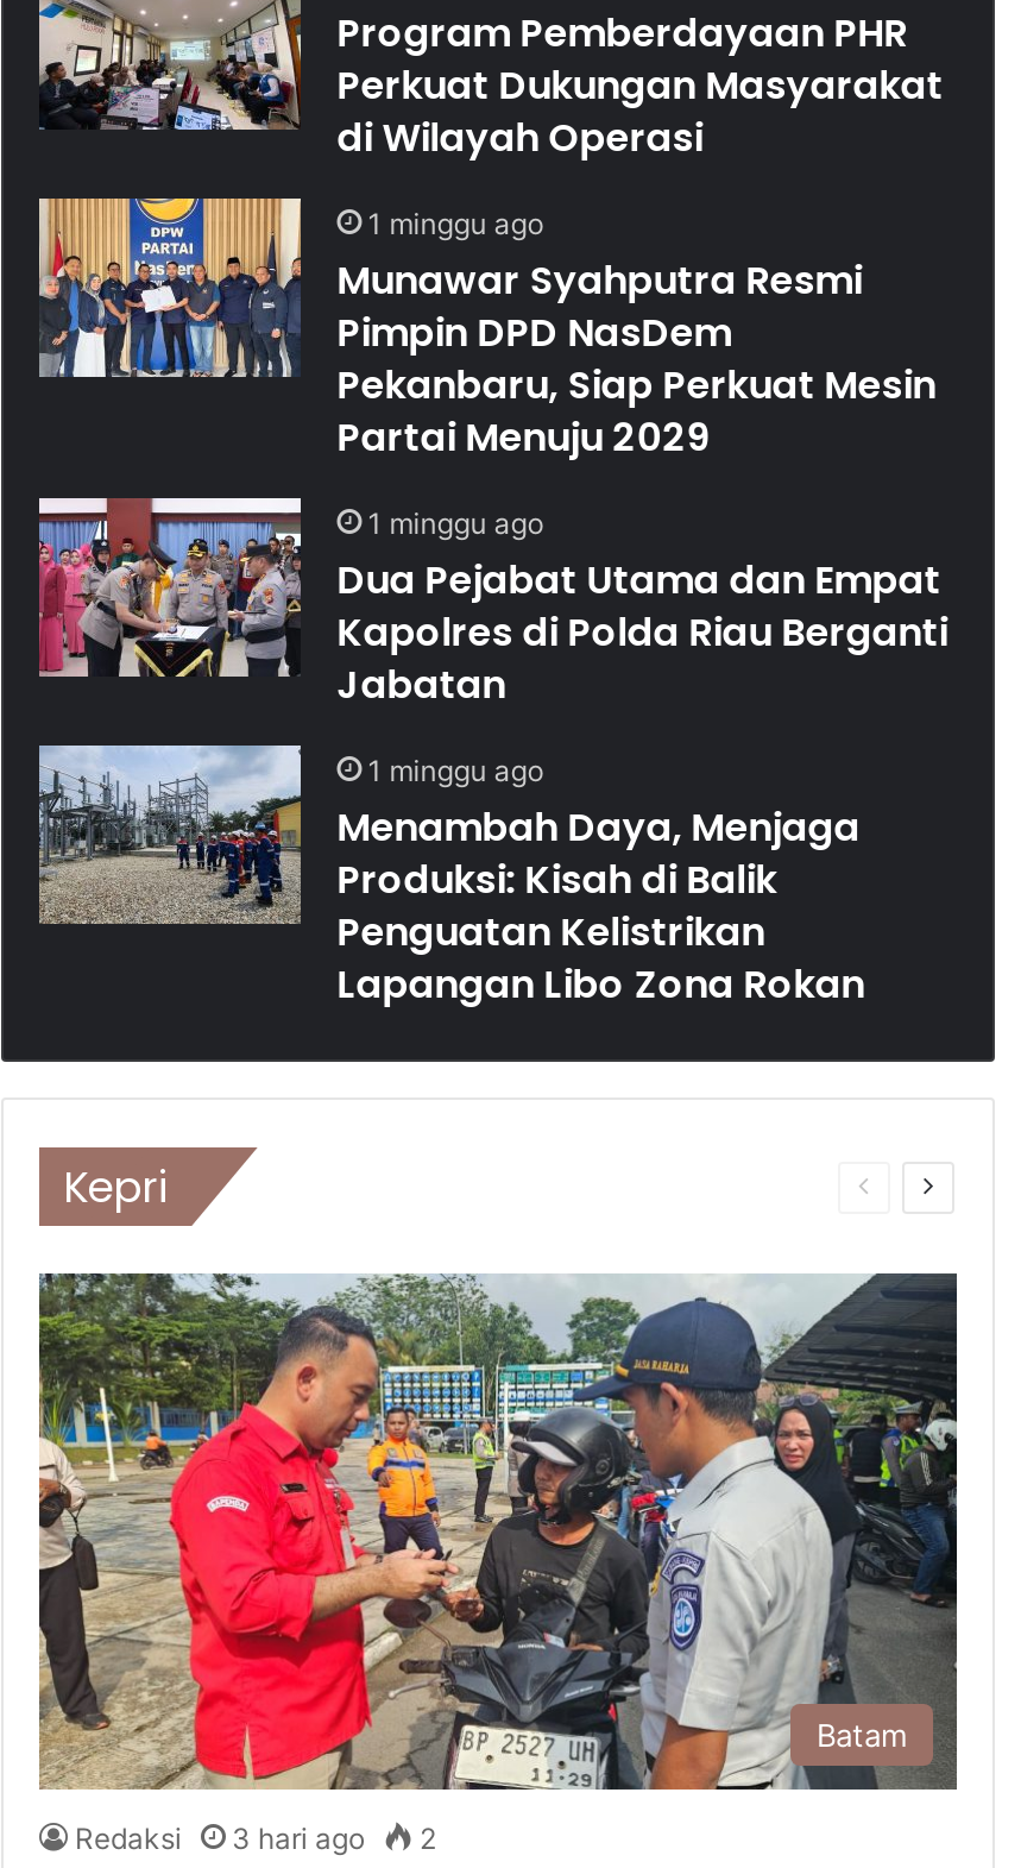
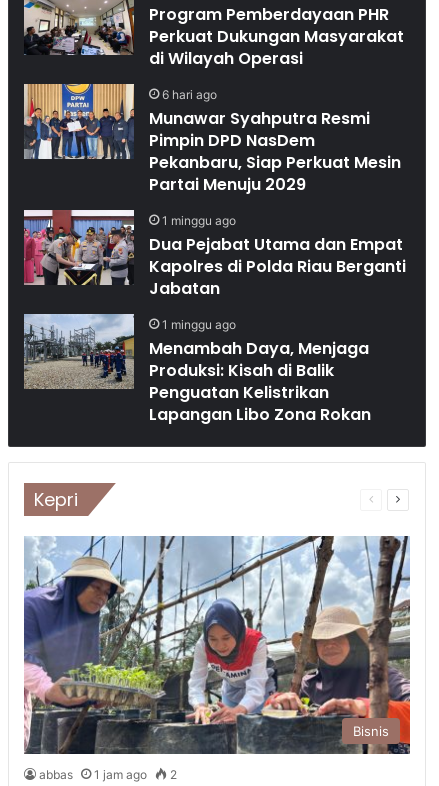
- 1 minggu ago
+ 6 hari ago

- [image]
- Batam
+ [image]
+ Bisnis

- Redaksi
- 3 hari ago
+ abbas
+ 1 jam ago
